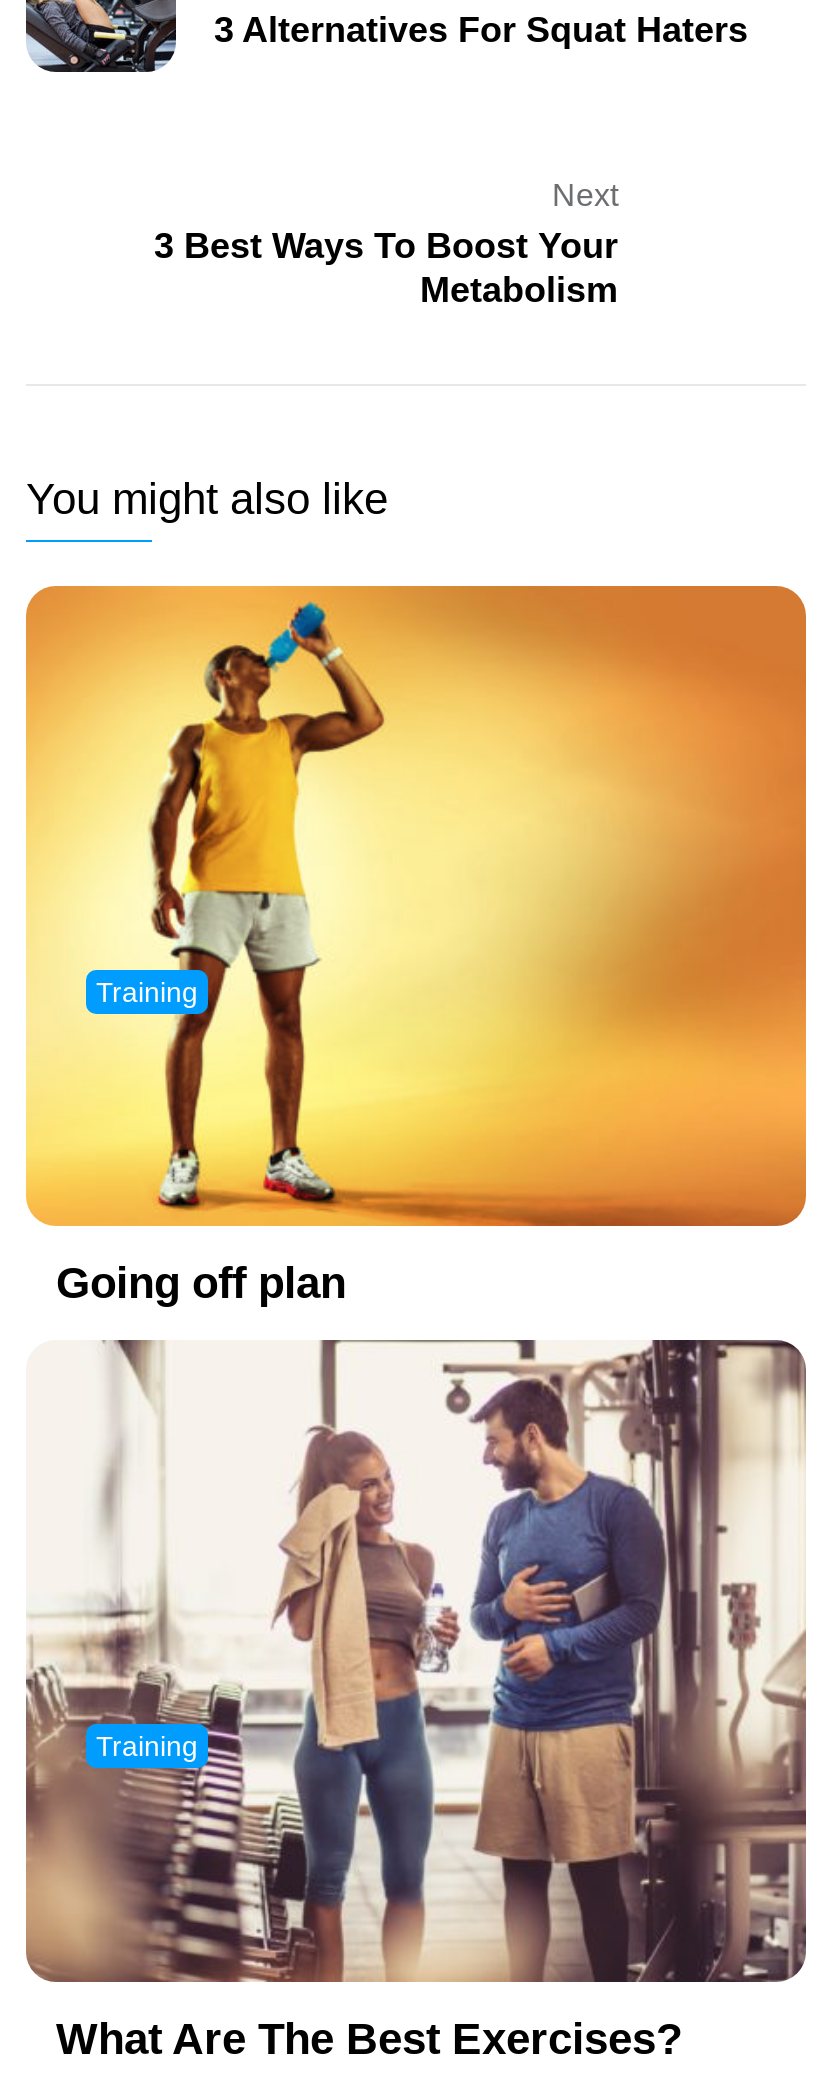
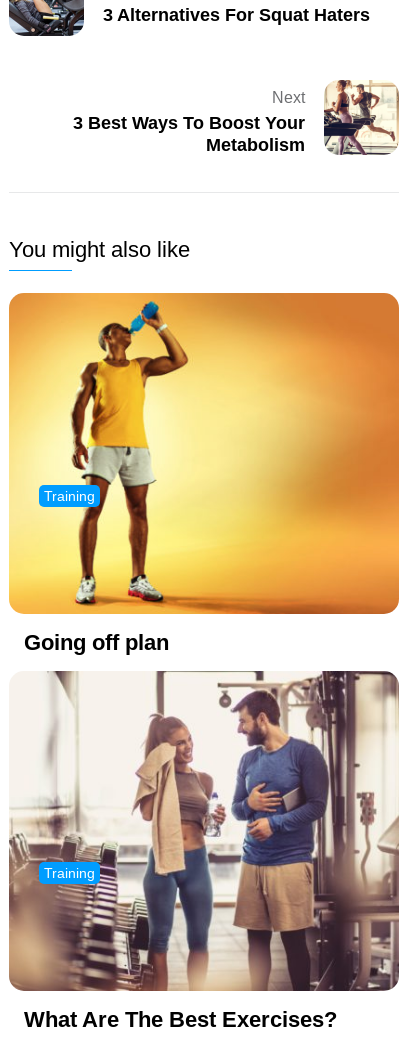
+ [image]
